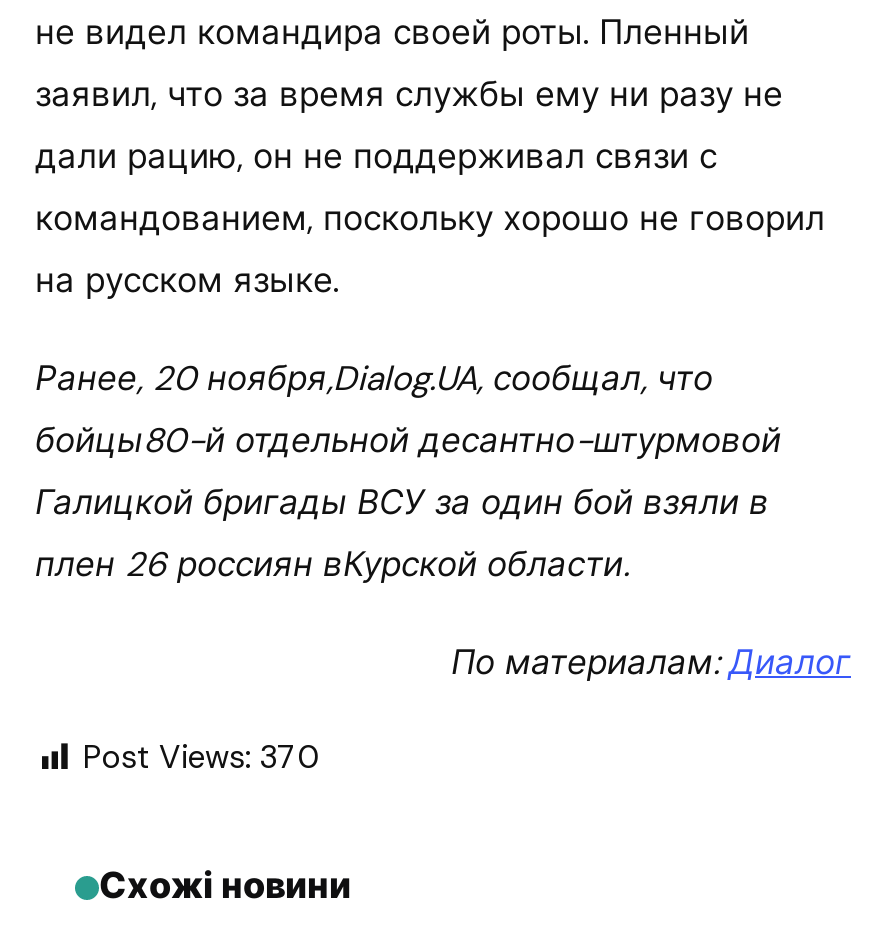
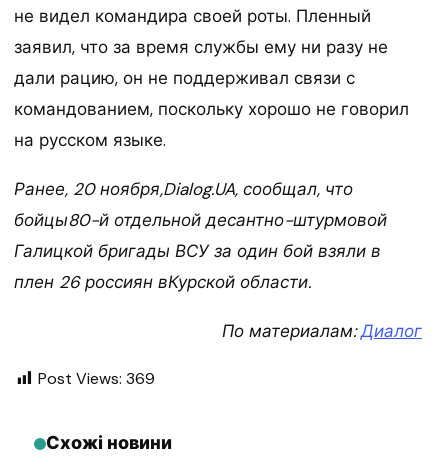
- Post Views: 370
+ Post Views: 369
